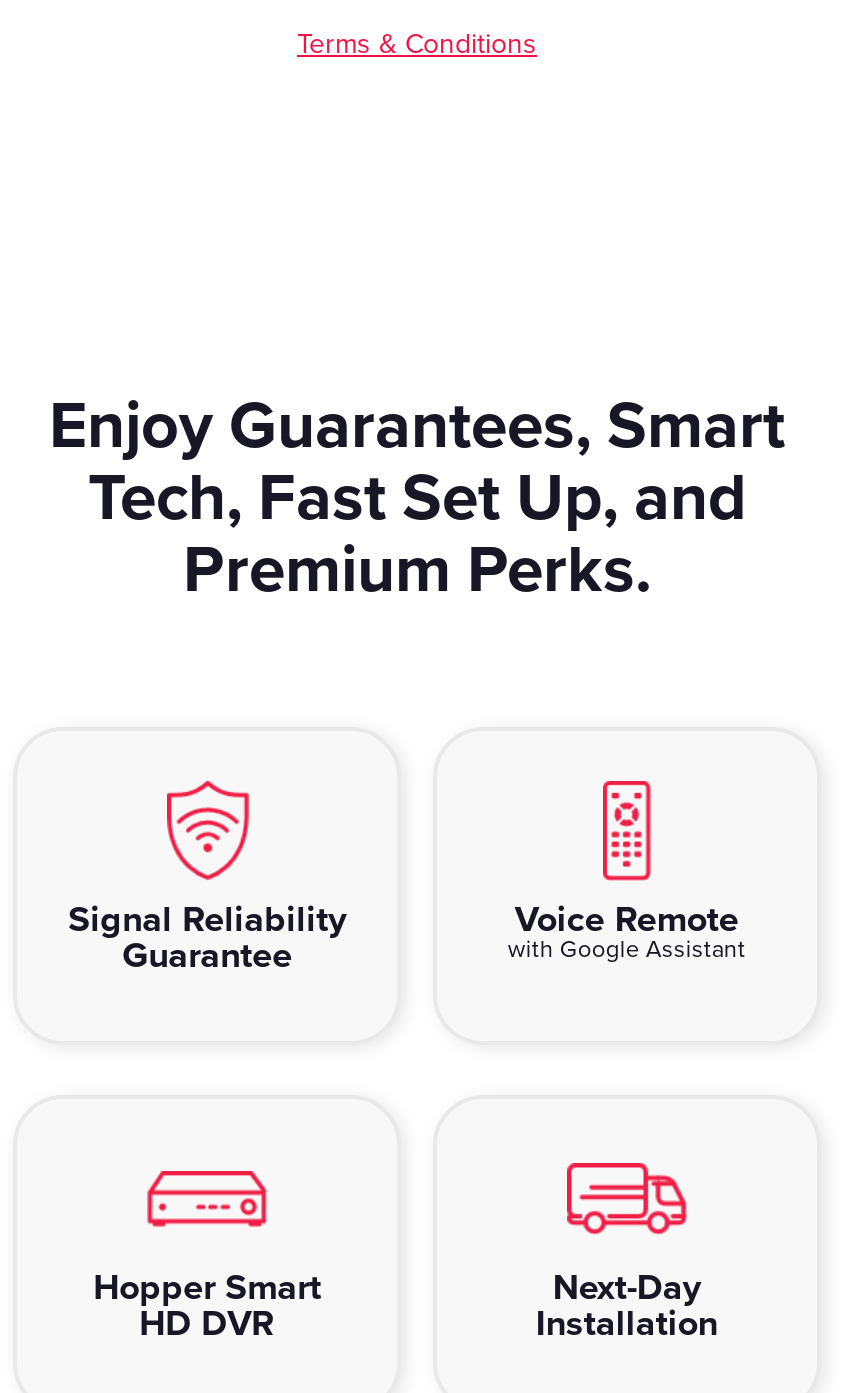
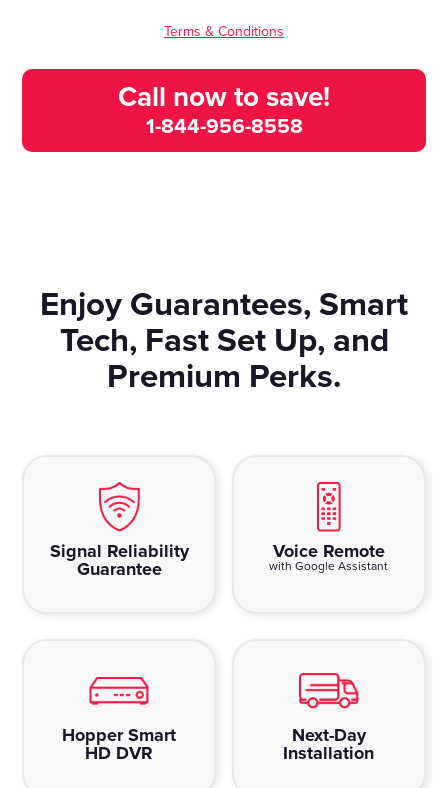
+ Call now to save!
+ 1-844-956-8558
